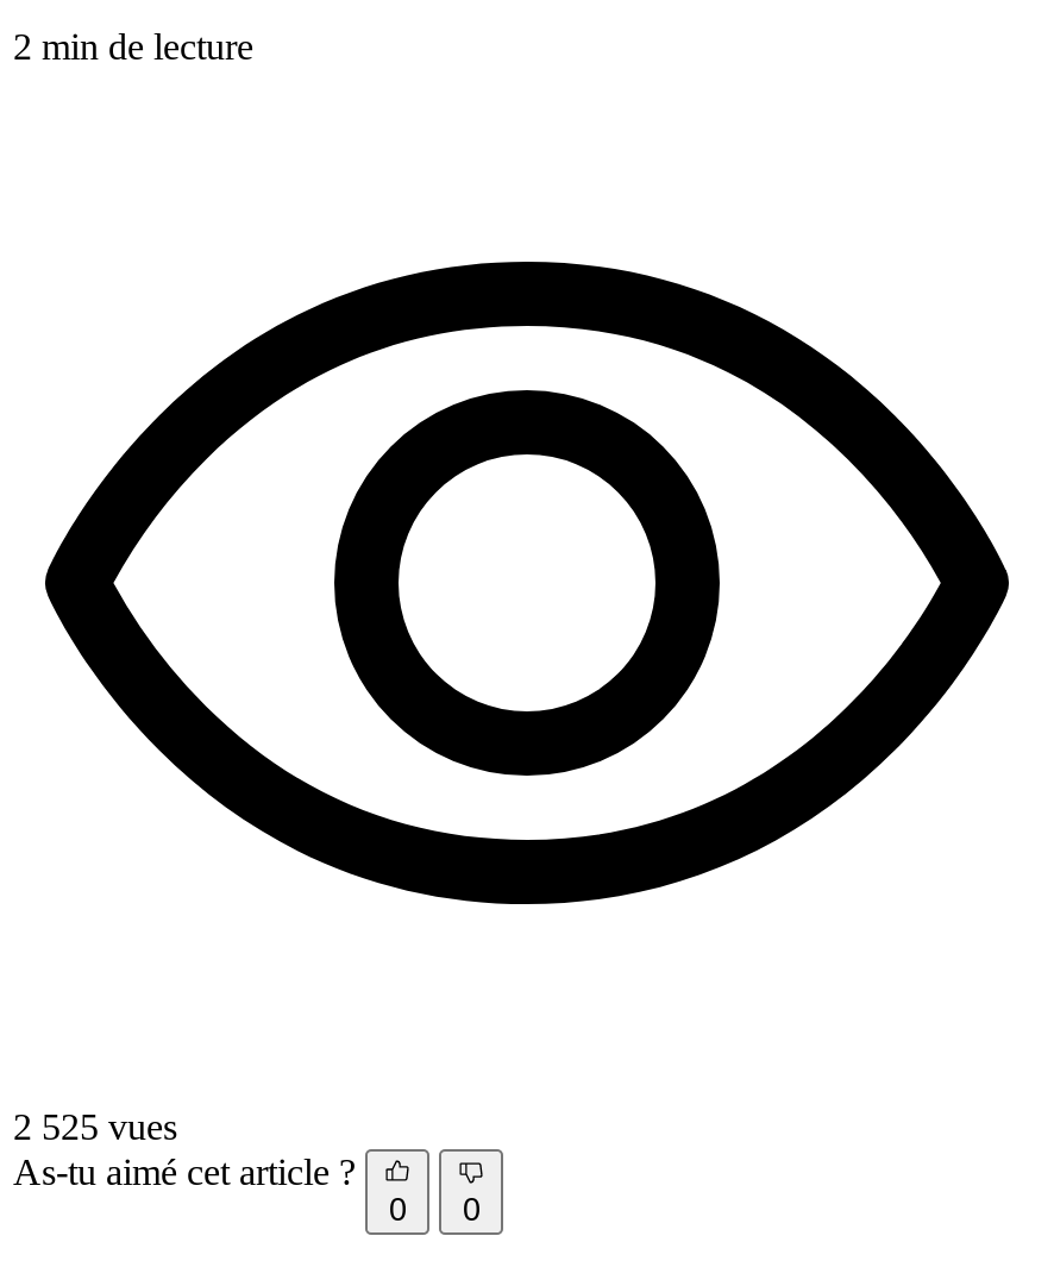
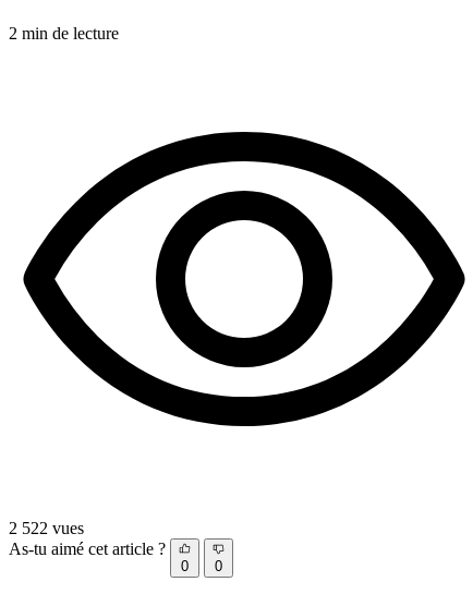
- 2 525 vues
+ 2 522 vues
